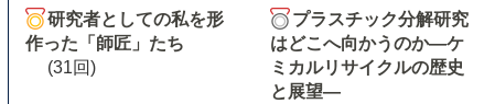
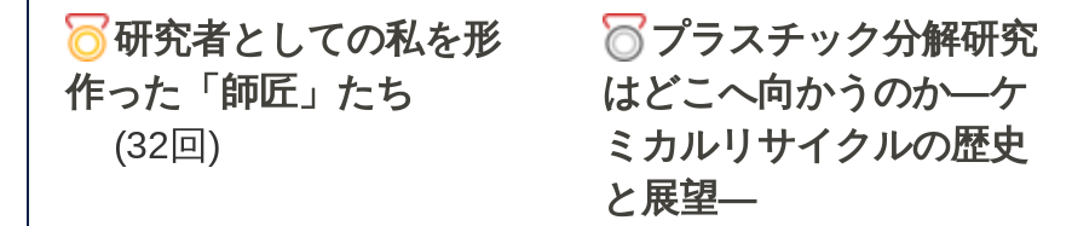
- (31回)
+ (32回)
